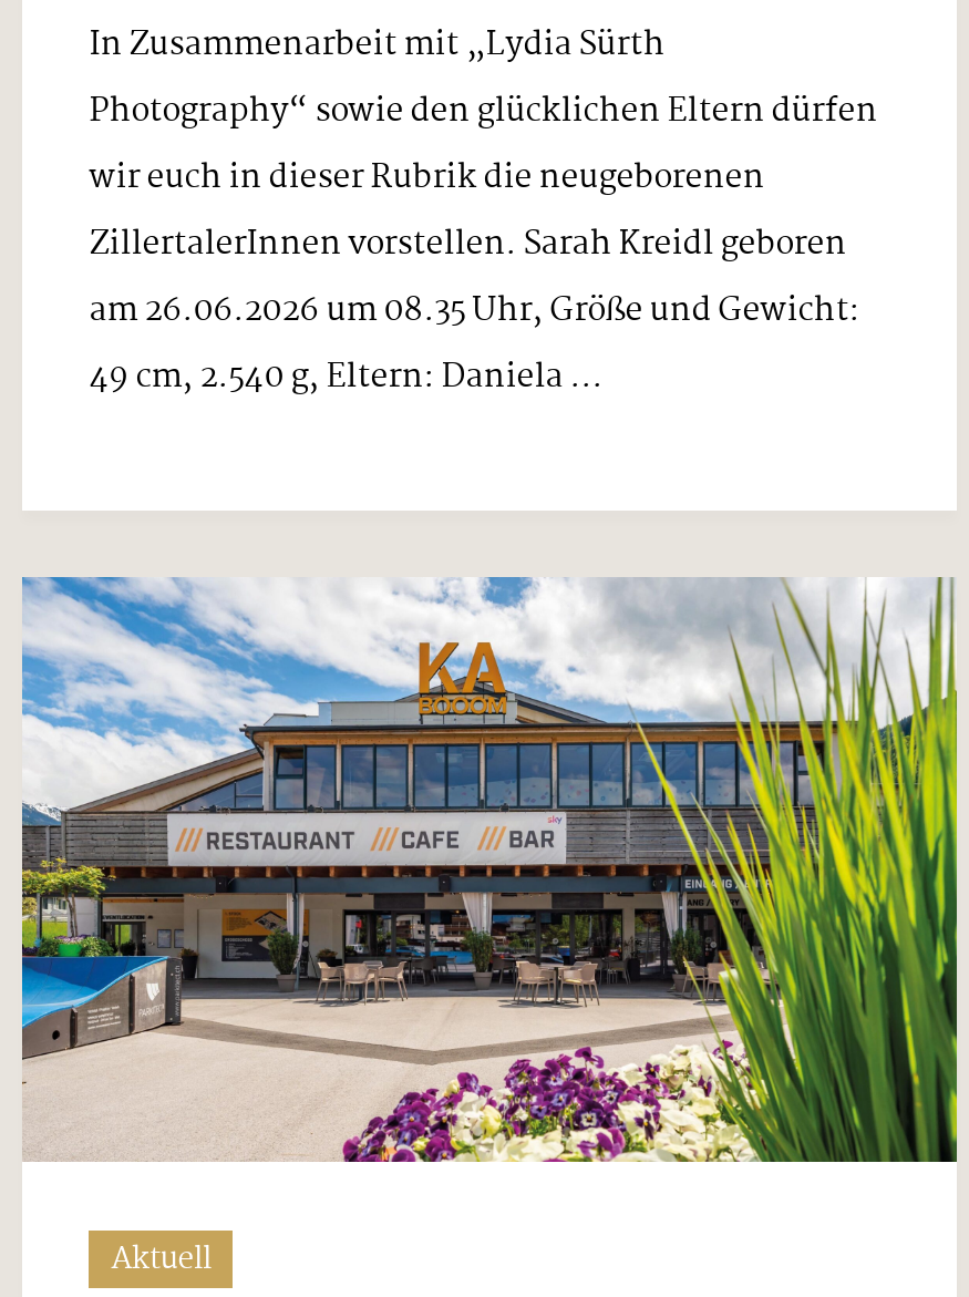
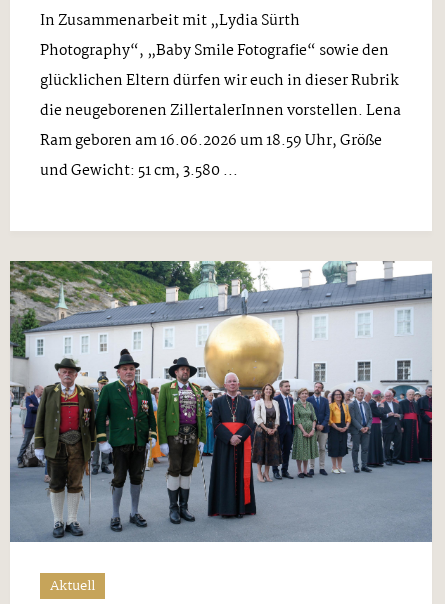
- Photography“ sowie den glücklichen Eltern dürfen
- wir euch in dieser Rubrik die neugeborenen
- ZillertalerInnen vorstellen. Sarah Kreidl geboren
- am 26.06.2026 um 08.35 Uhr, Größe und Gewicht:
- 49 cm, 2.540 g, Eltern: Daniela ...
+ Photography“, „Baby Smile Fotografie“ sowie den
+ glücklichen Eltern dürfen wir euch in dieser Rubrik
+ die neugeborenen ZillertalerInnen vorstellen. Lena
+ Ram geboren am 16.06.2026 um 18.59 Uhr, Größe
+ und Gewicht: 51 cm, 3.580 ...

- [image]
+ [image]
